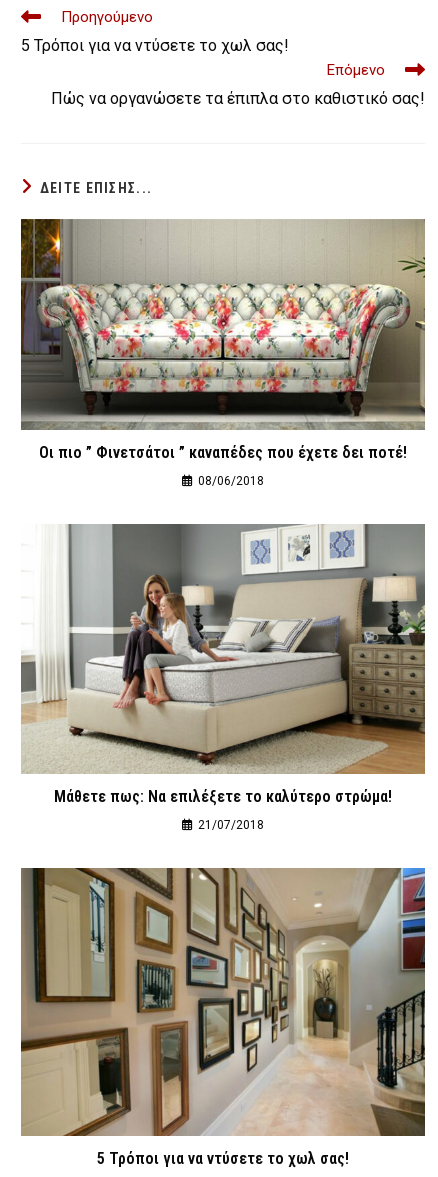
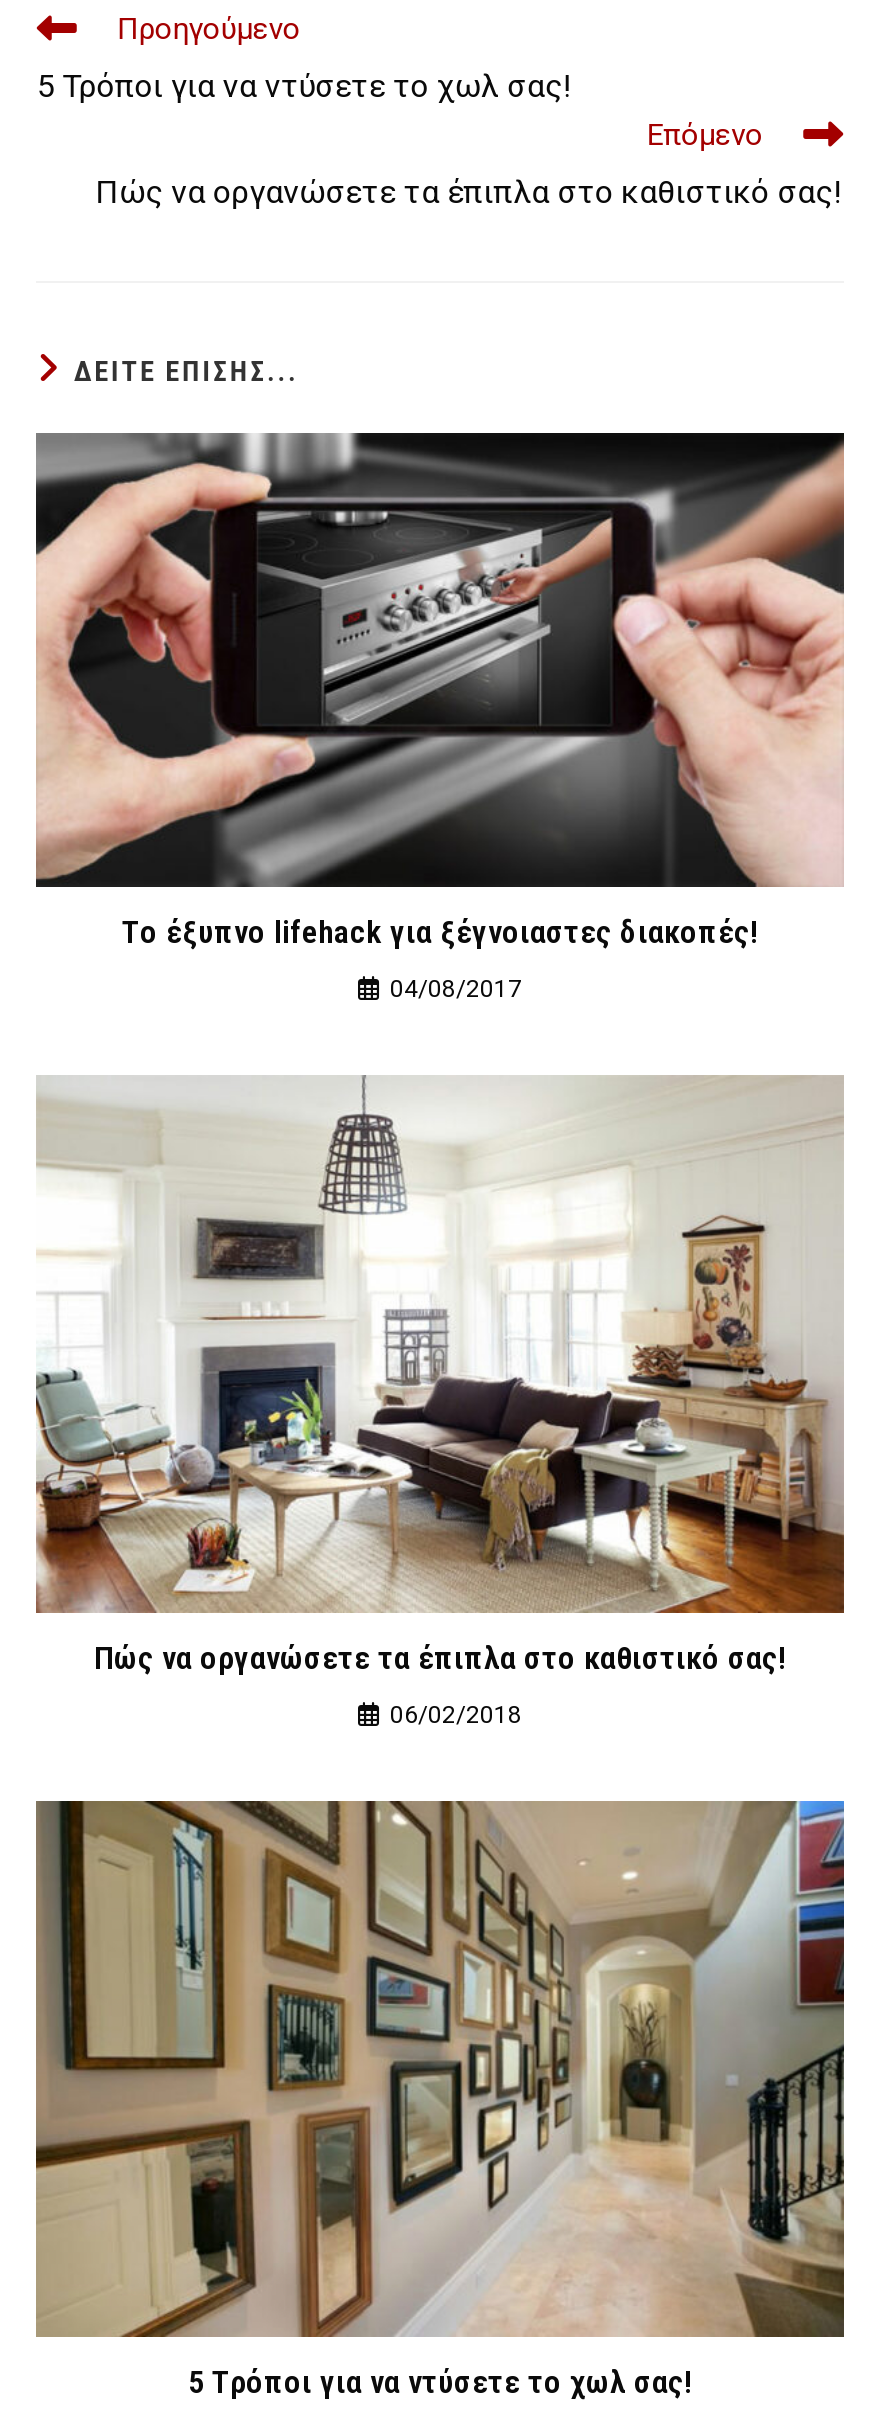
- [image]
- Οι πιο ” Φινετσάτοι ” καναπέδες που έχετε δει ποτέ!
+ [image]
+ Το έξυπνο lifehack για ξέγνοιαστες διακοπές!

- 08/06/2018
+ 04/08/2017

- [image]
- Μάθετε πως: Να επιλέξετε το καλύτερο στρώμα!
+ [image]
+ Πώς να οργανώσετε τα έπιπλα στο καθιστικό σας!

- 21/07/2018
+ 06/02/2018
